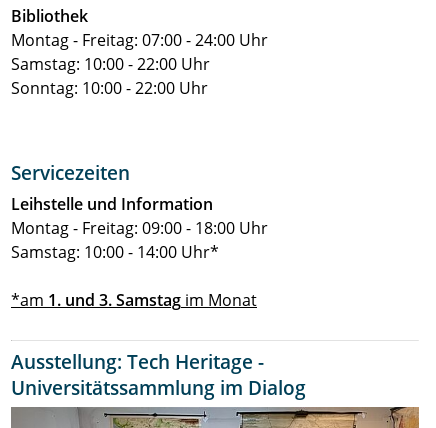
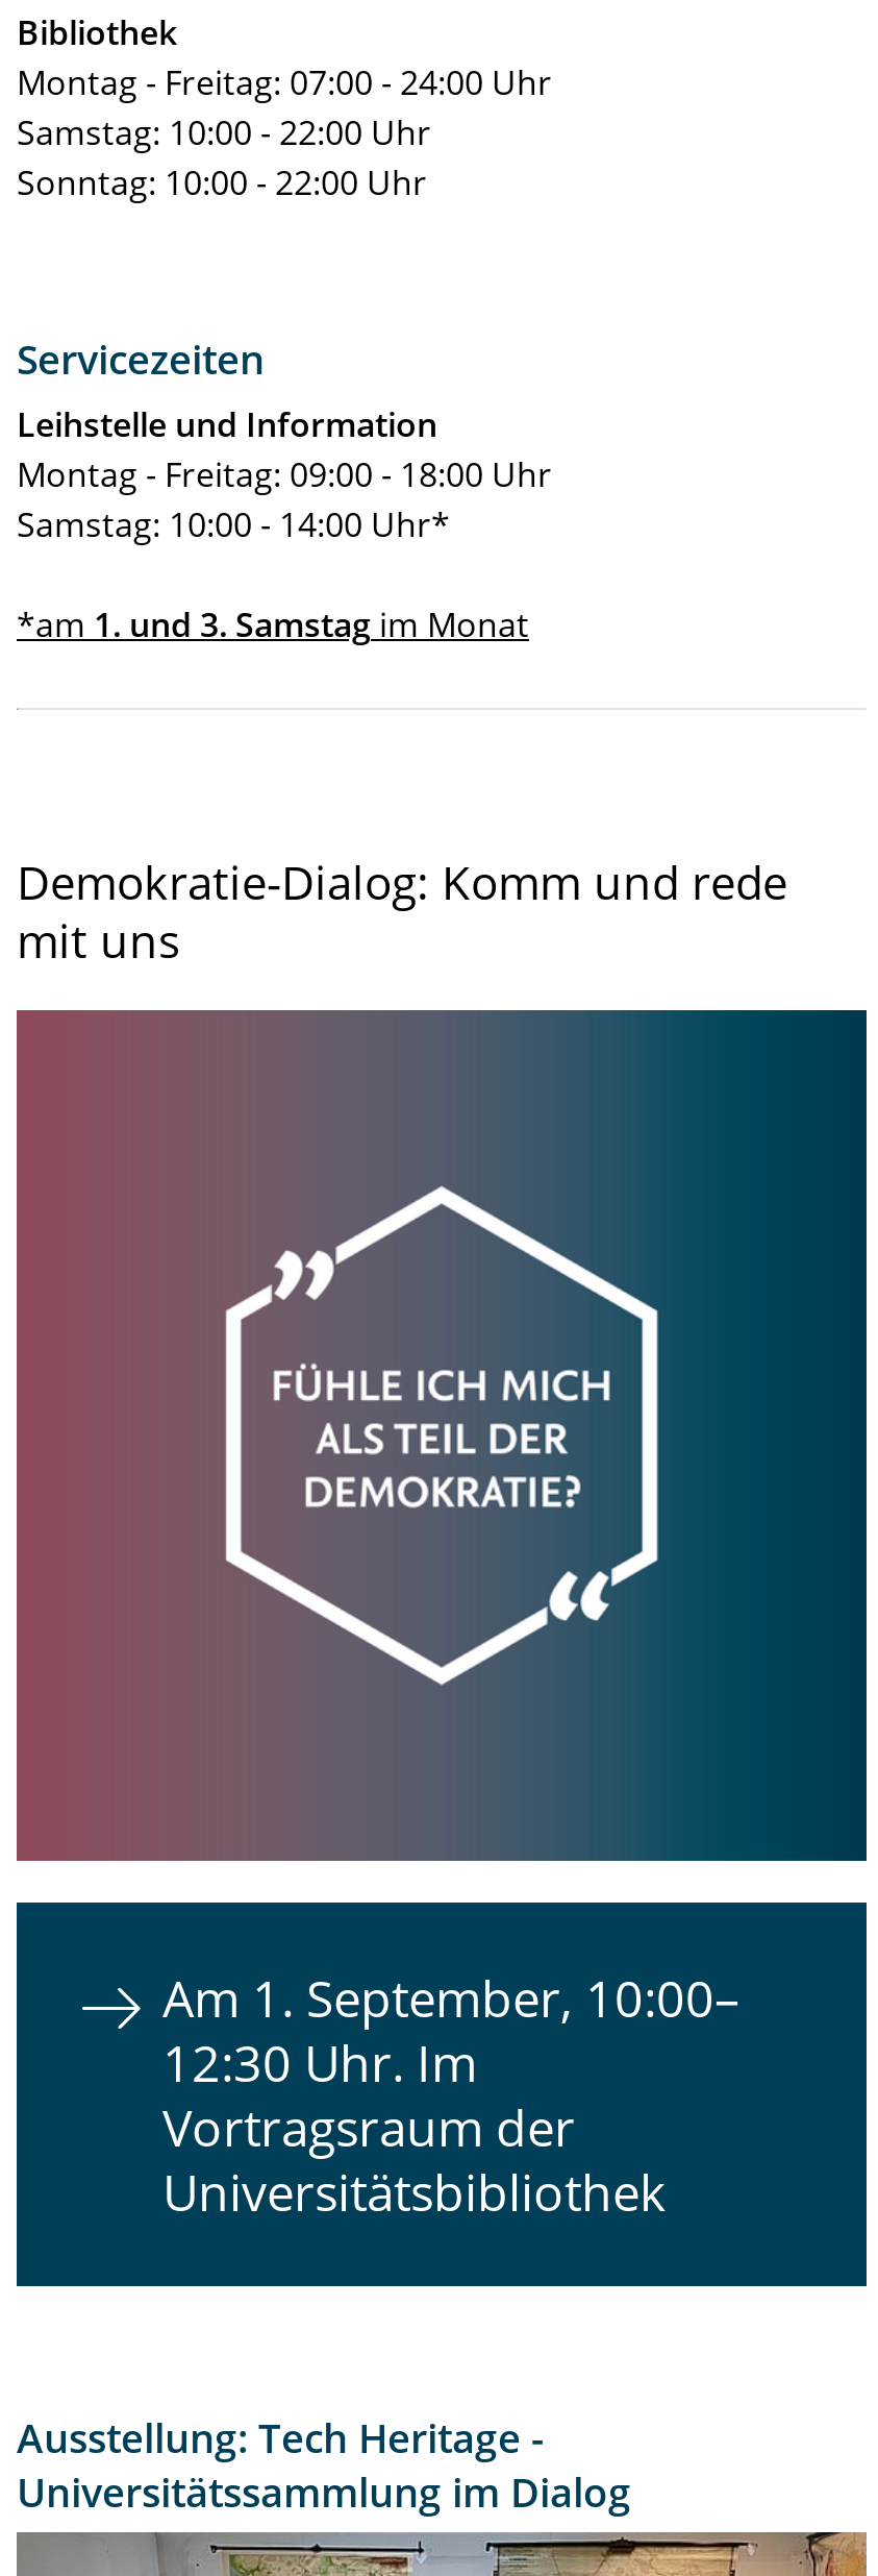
+ [image]
+ Am 1. September, 10:00–
+ 12:30 Uhr. Im
+ Vortragsraum der
+ Universitätsbibliothek

+ Demokratie-Dialog: Komm und rede
+ mit uns

+ [image]
